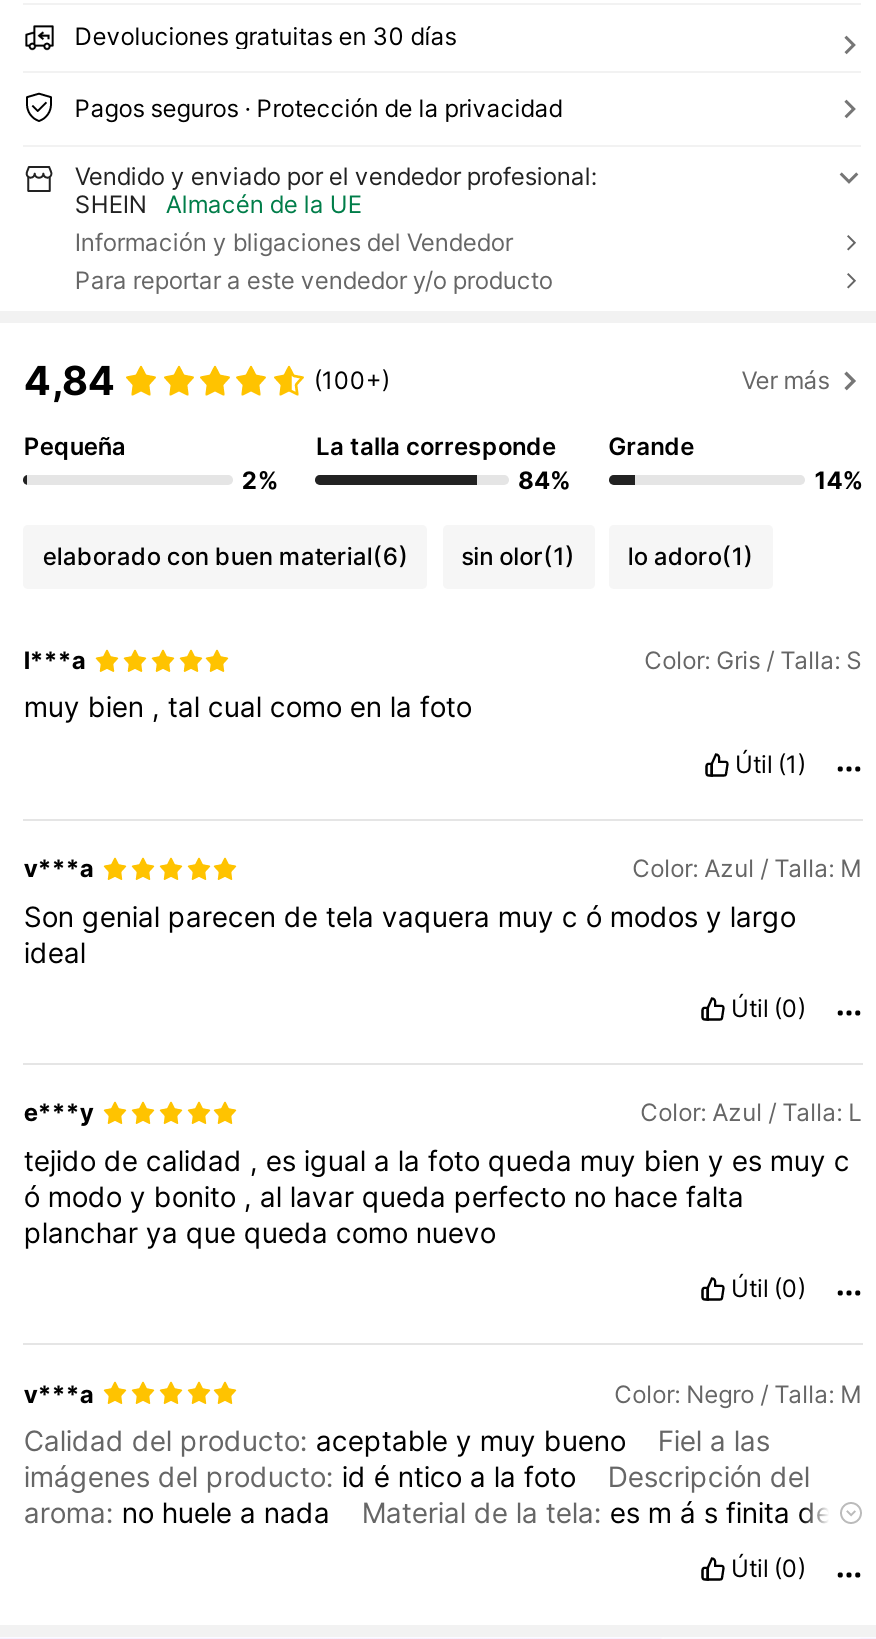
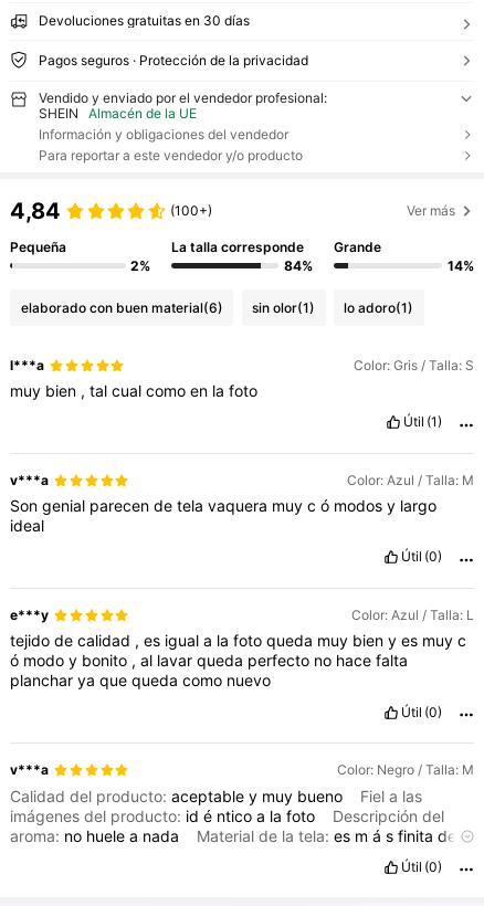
- Información y bligaciones del Vendedor
+ Información y obligaciones del vendedor
